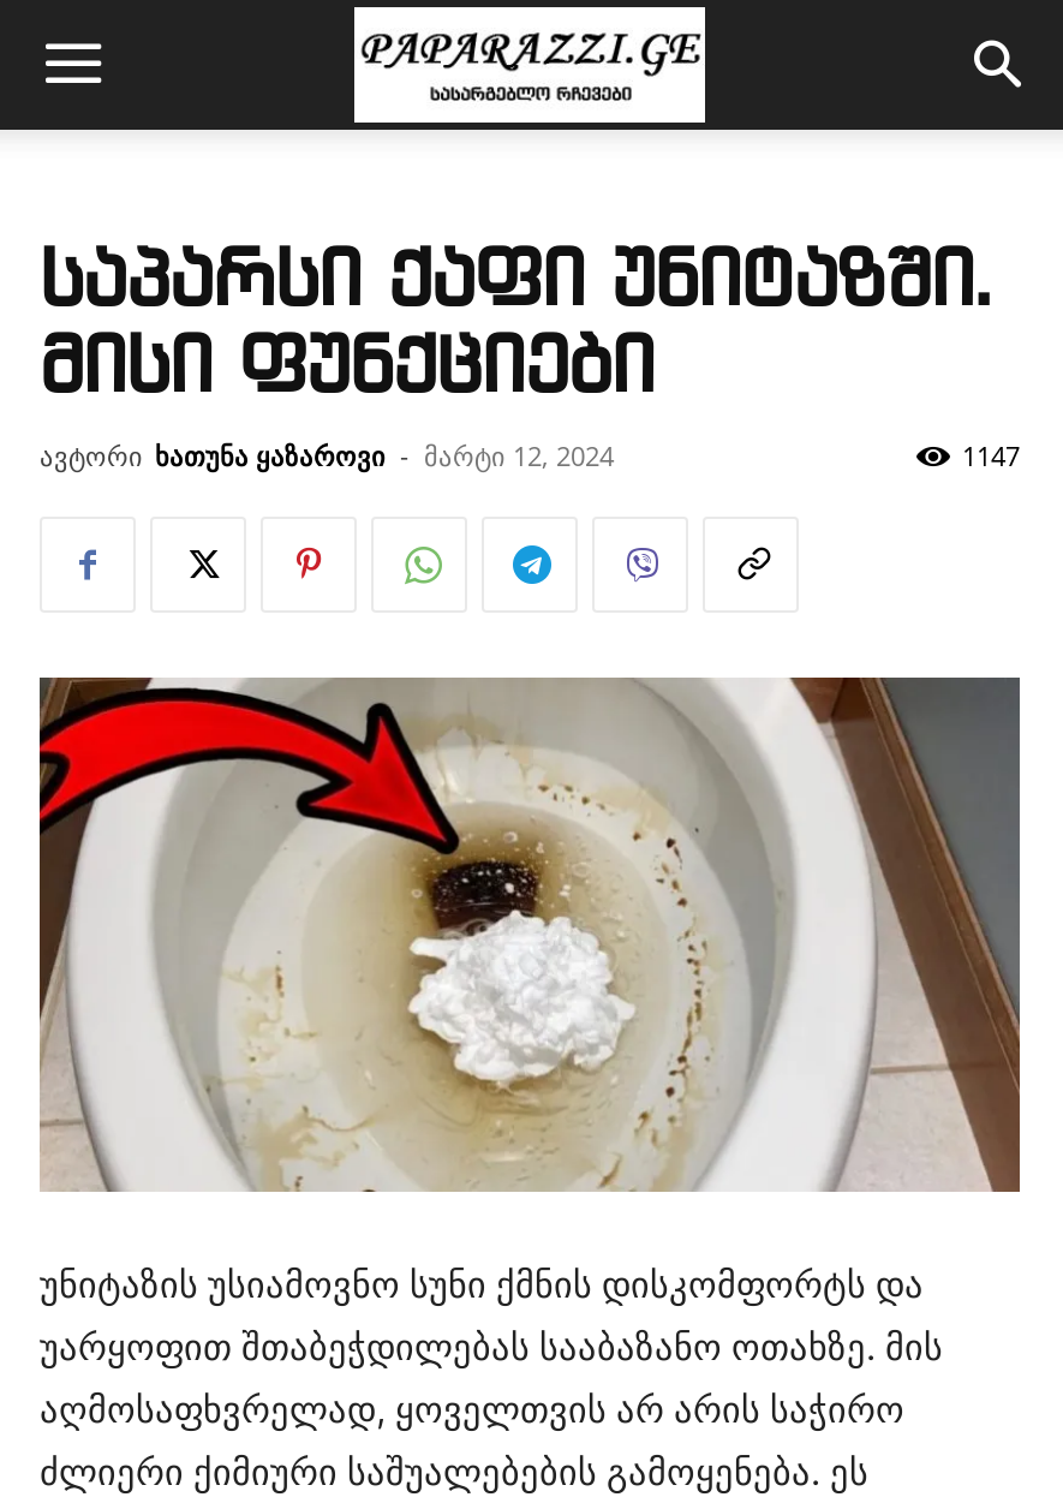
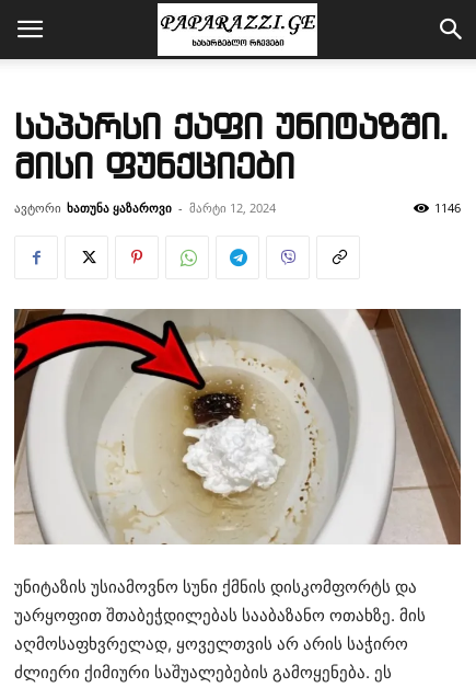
- 1147
+ 1146
